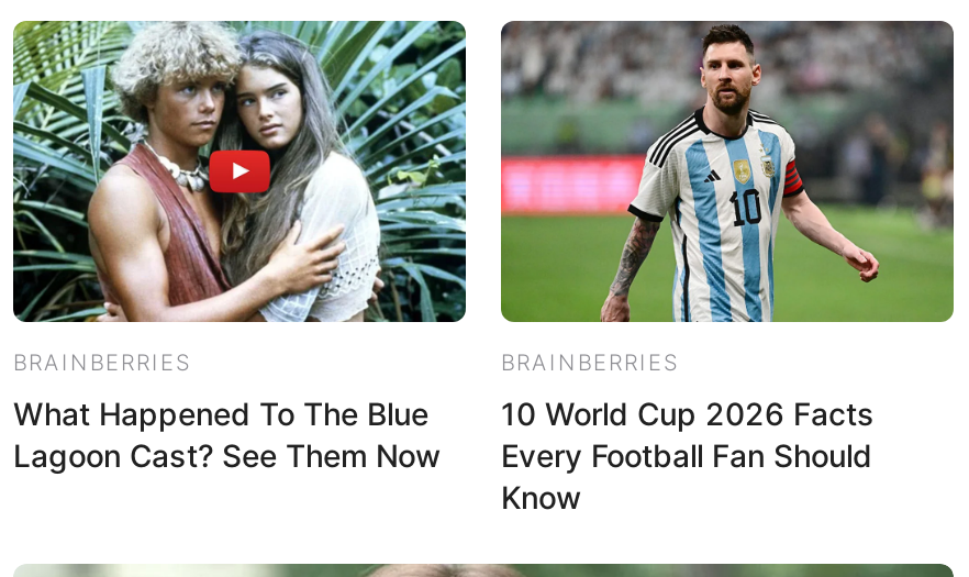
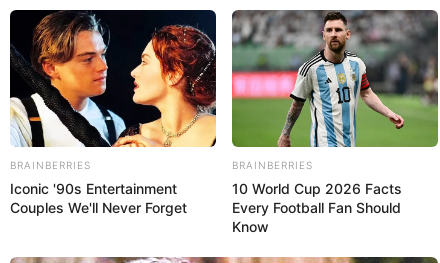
- [image]
- What Happened To The Blue
- Lagoon Cast? See Them Now
+ [image]
+ Iconic '90s Entertainment
+ Couples We'll Never Forget
